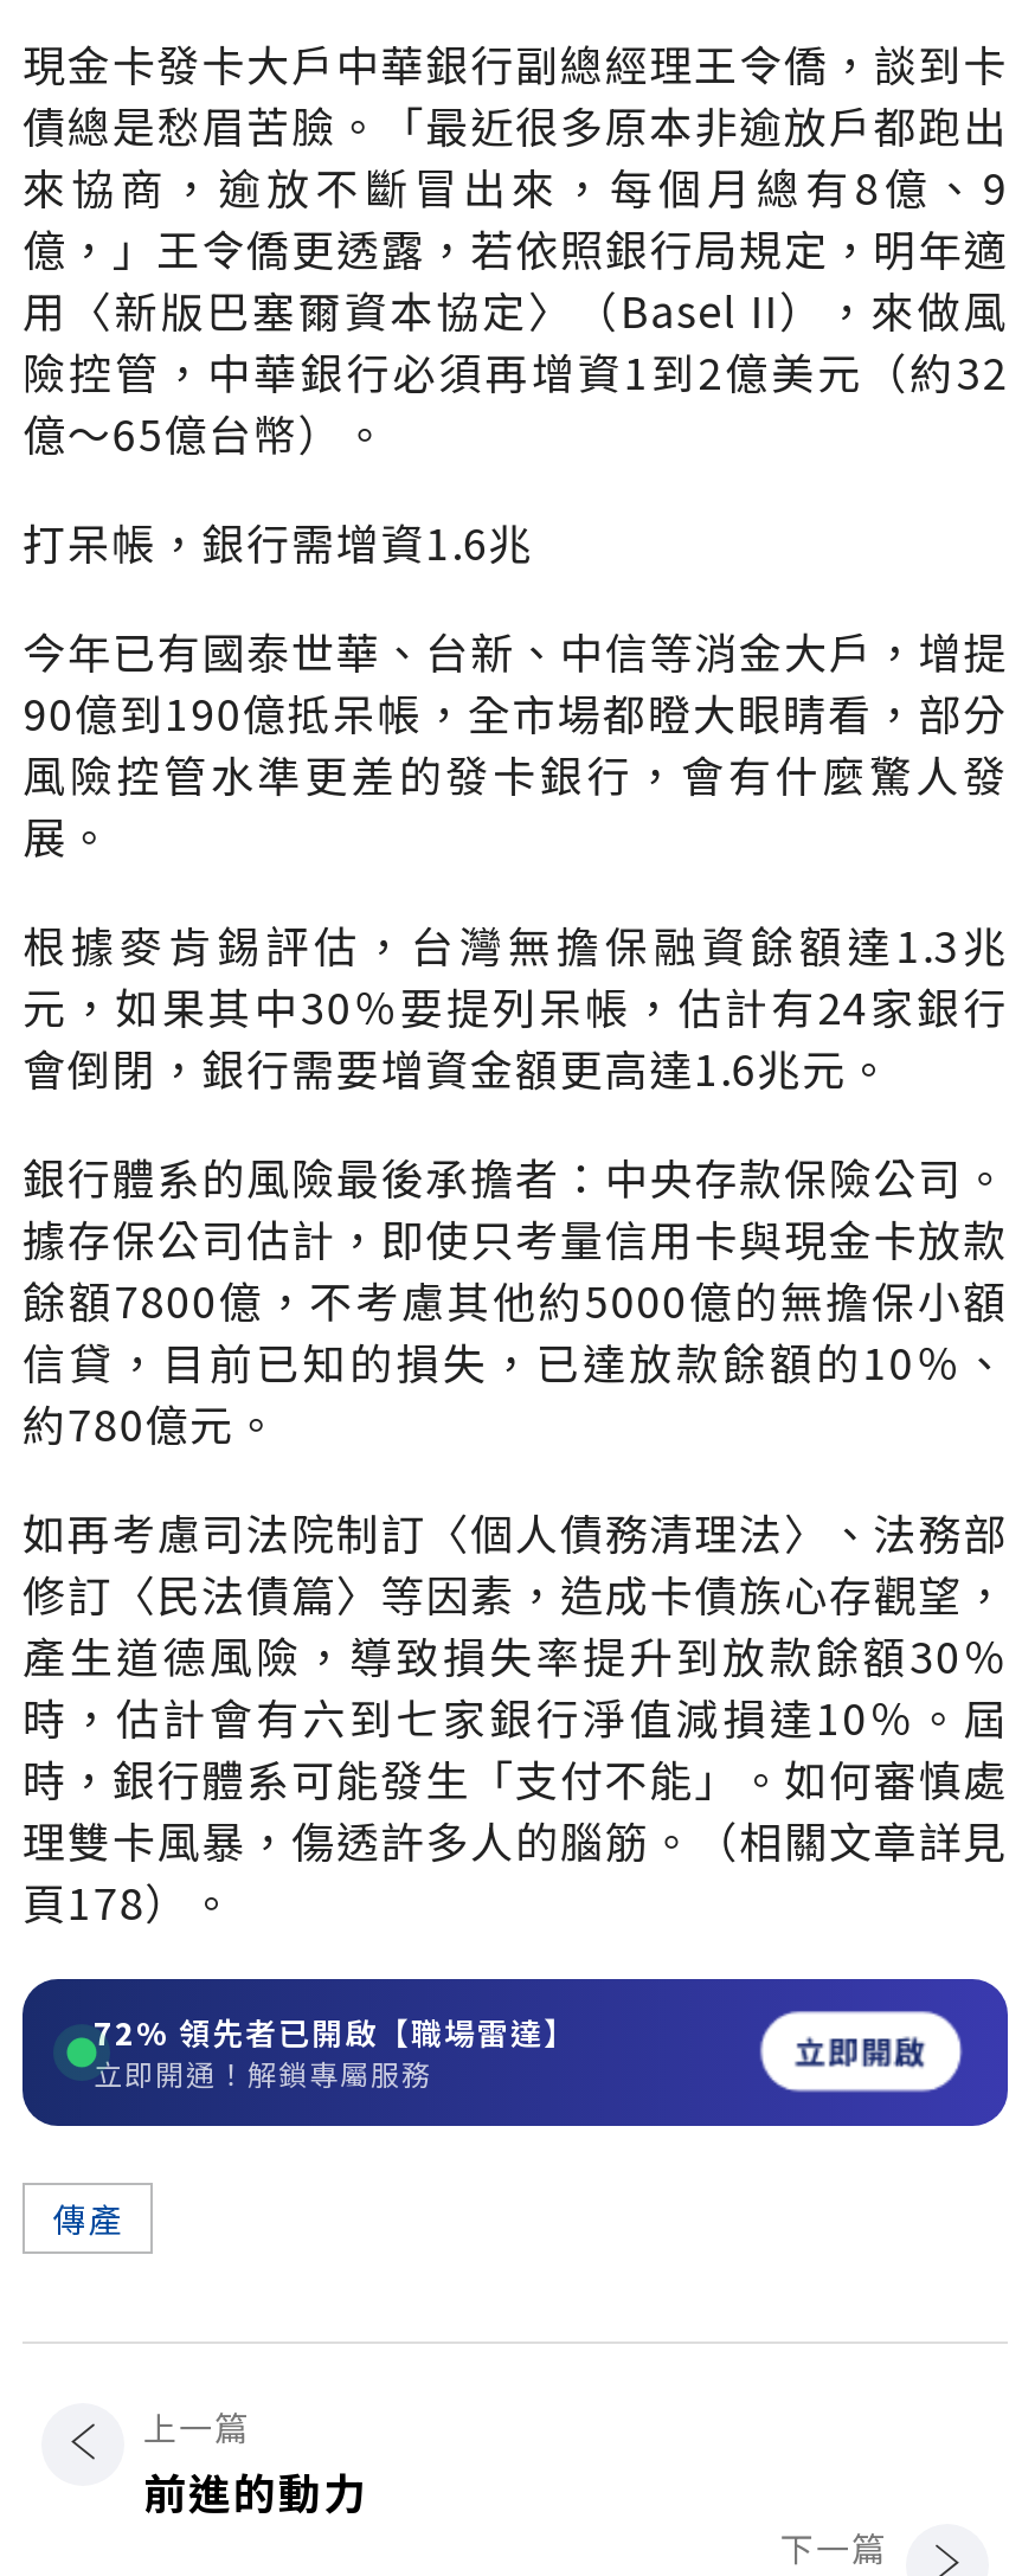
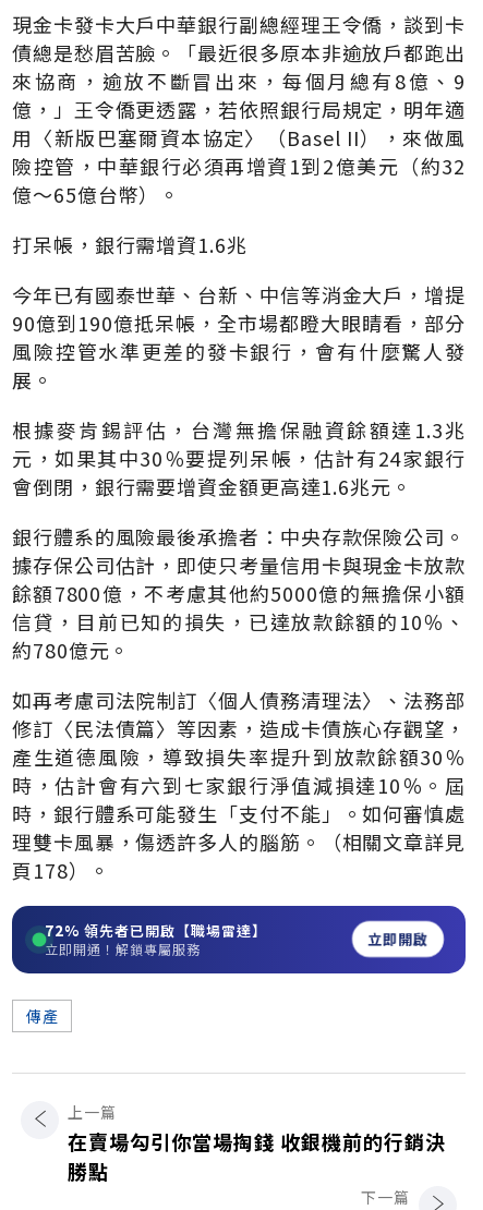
- 前進的動力
+ 在賣場勾引你當場掏錢 收銀機前的行銷決
+ 勝點
